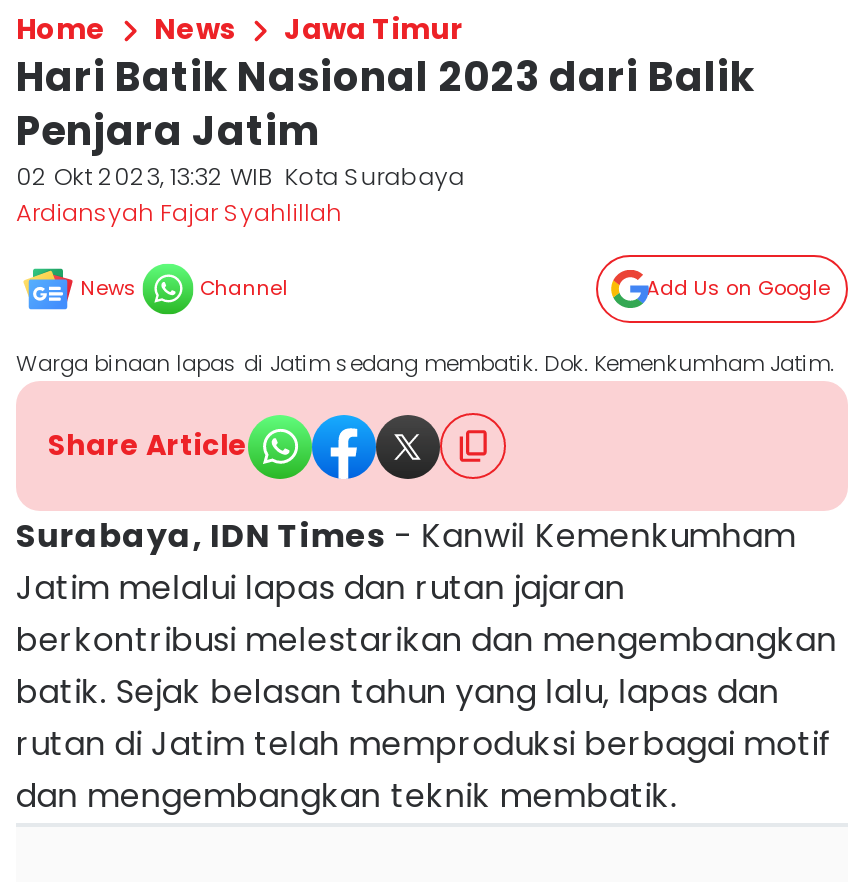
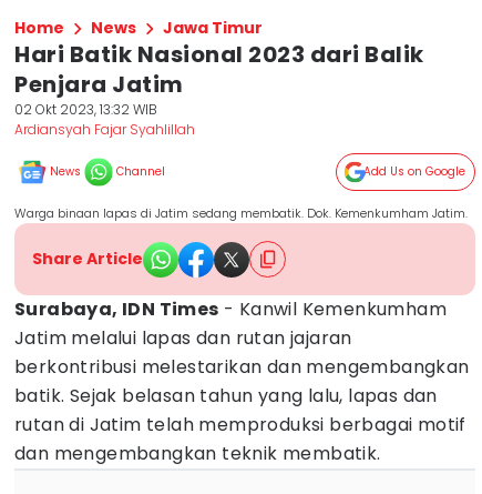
- 02 Okt 2023, 13:32 WIB Kota Surabaya
+ 02 Okt 2023, 13:32 WIB
